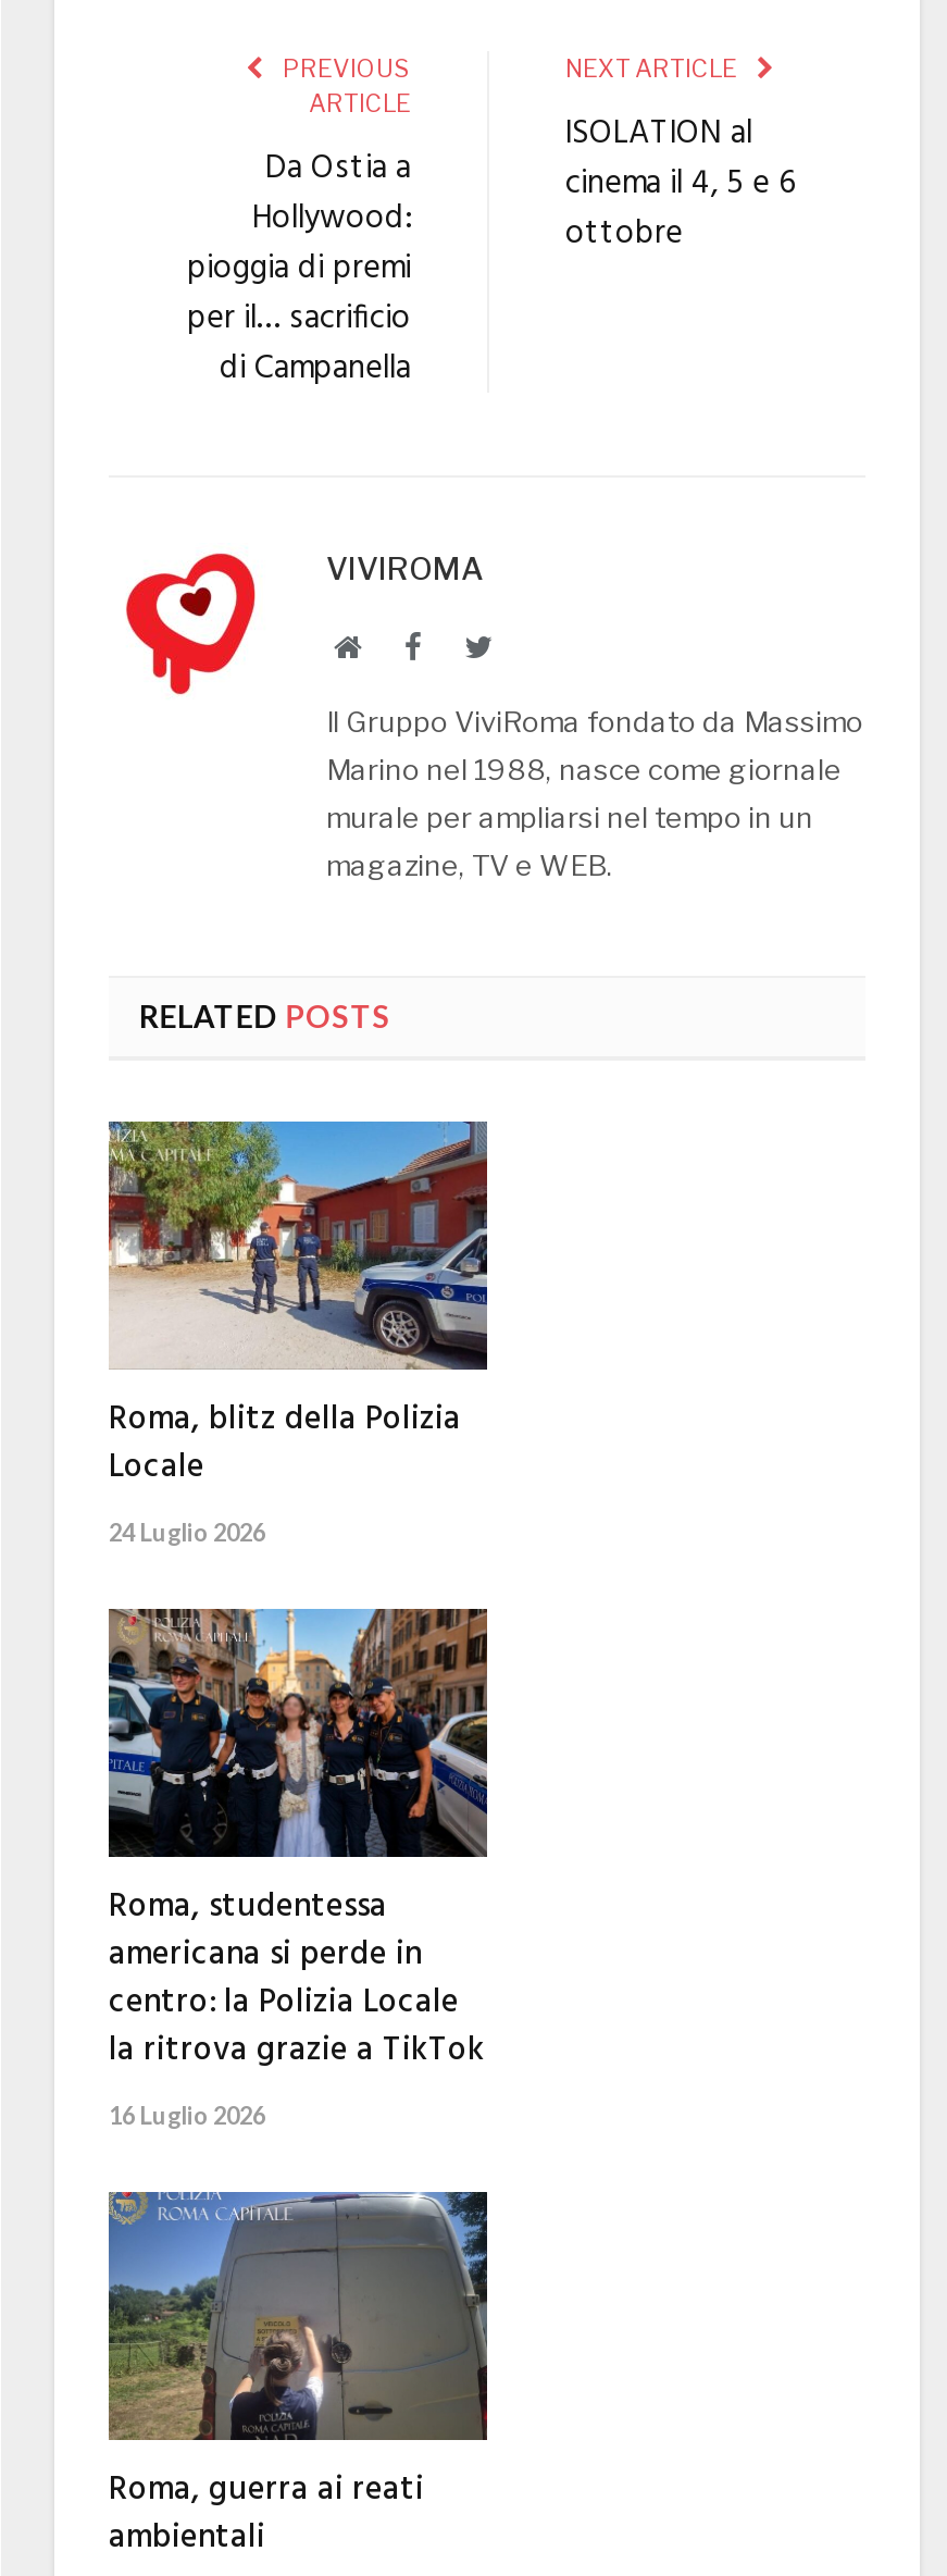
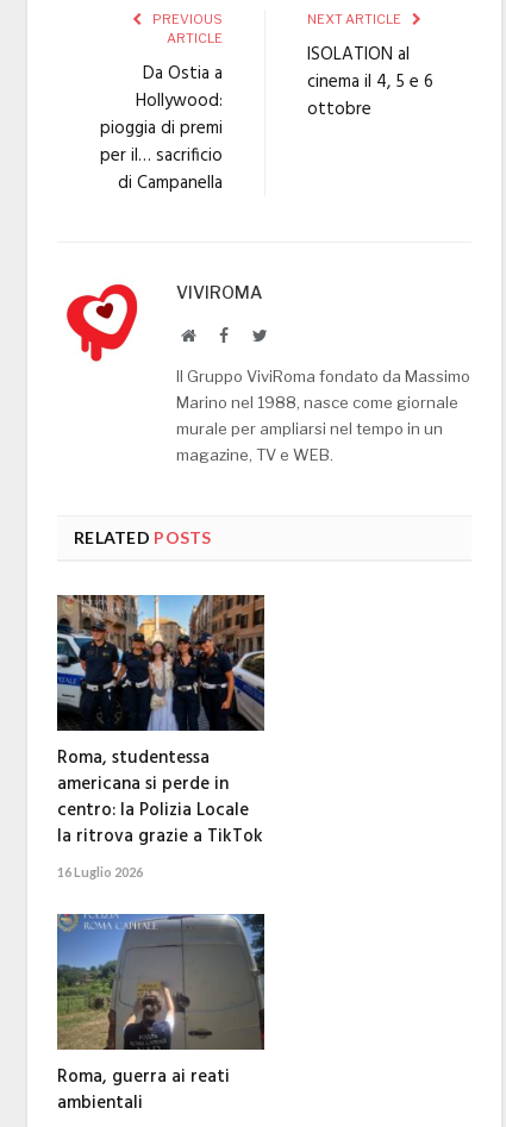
- [image]
- Roma, blitz della Polizia
- Locale
- 24 Luglio 2026
